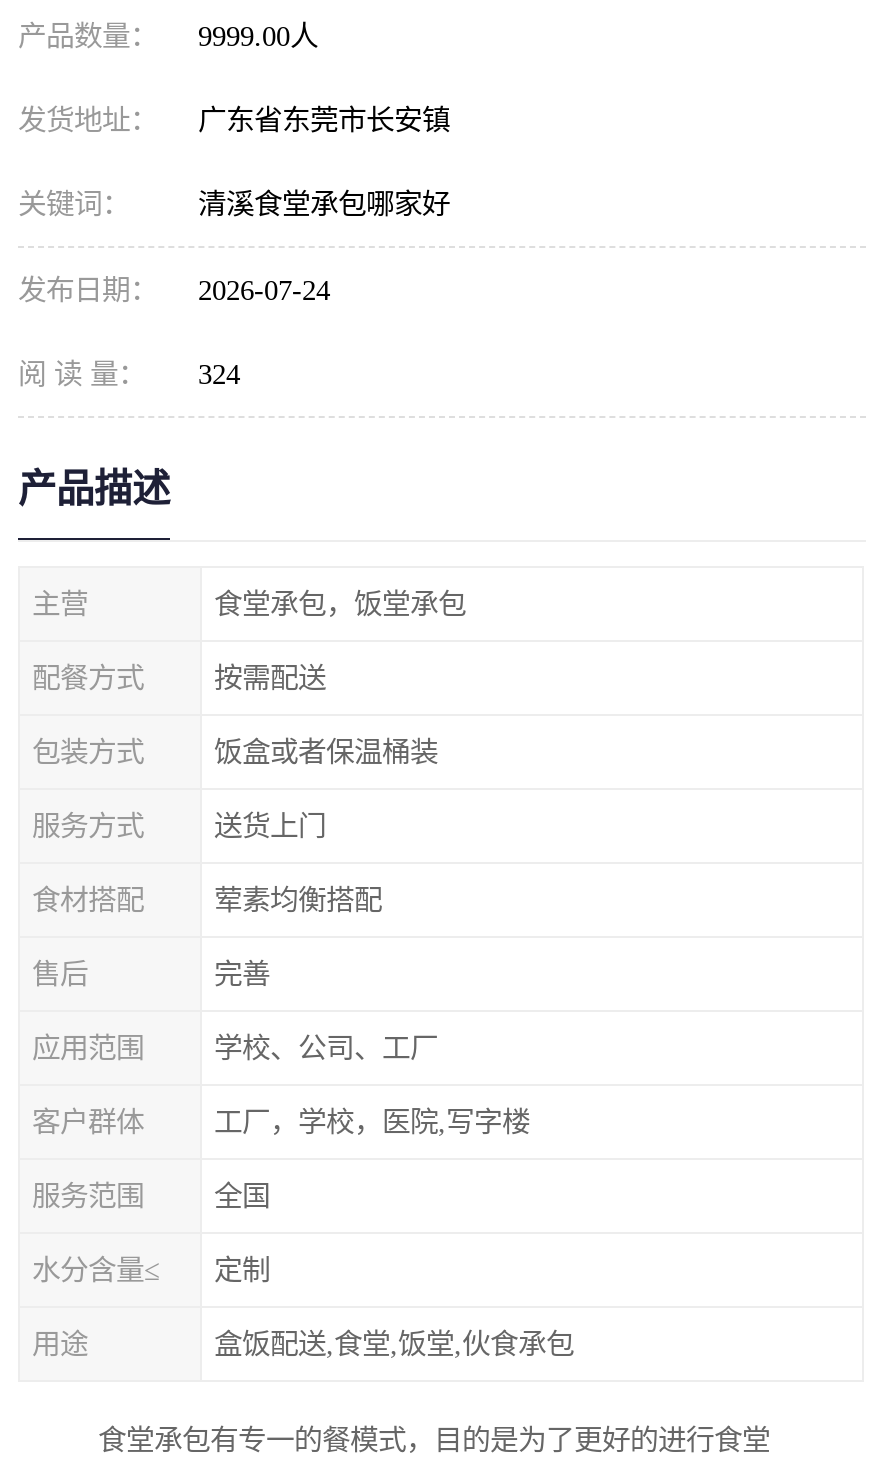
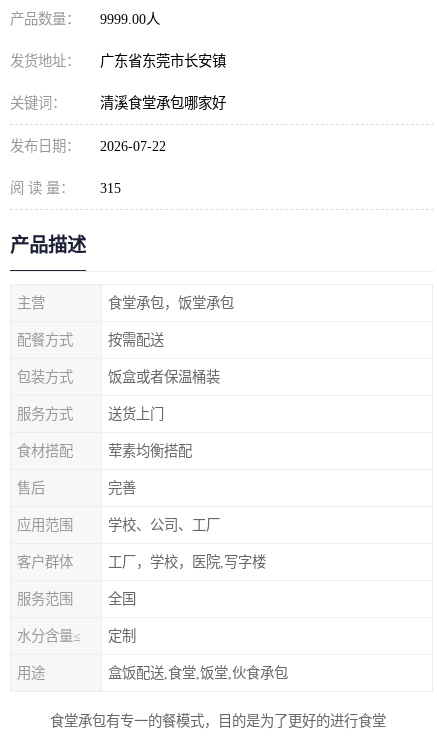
- 发布日期： 2026-07-24
+ 发布日期： 2026-07-22

- 阅 读 量： 324
+ 阅 读 量： 315
